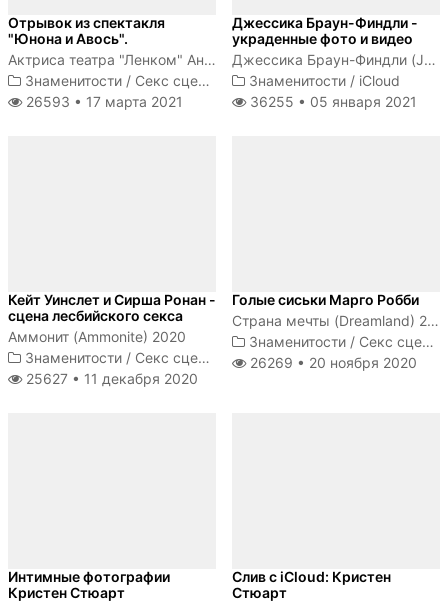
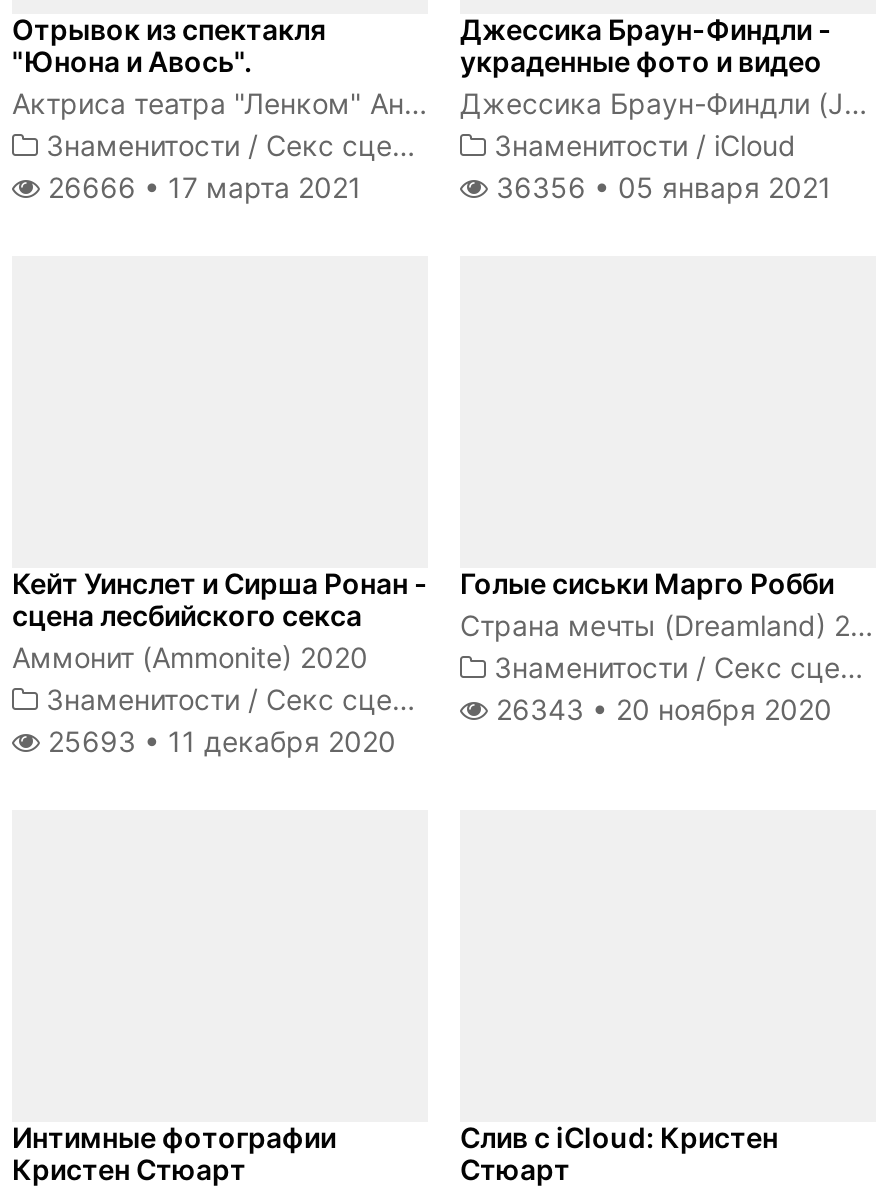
- 26593 • 17 марта 2021
+ 26666 • 17 марта 2021

- 36255 • 05 января 2021
+ 36356 • 05 января 2021

- 26269 • 20 ноября 2020
+ 26343 • 20 ноября 2020

- 25627 • 11 декабря 2020
+ 25693 • 11 декабря 2020
